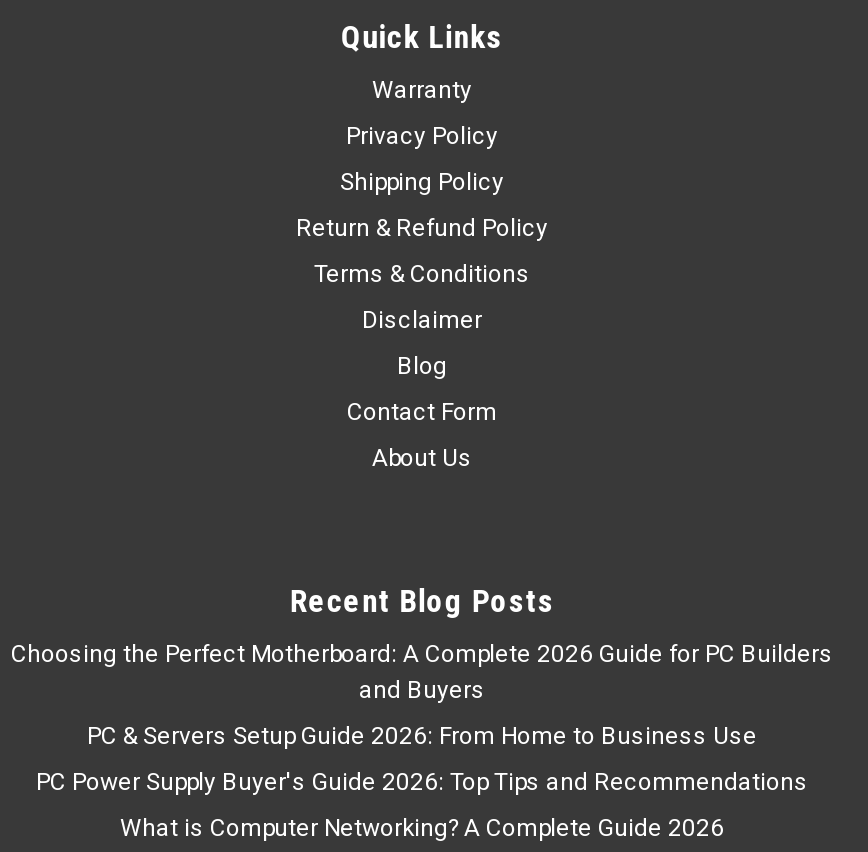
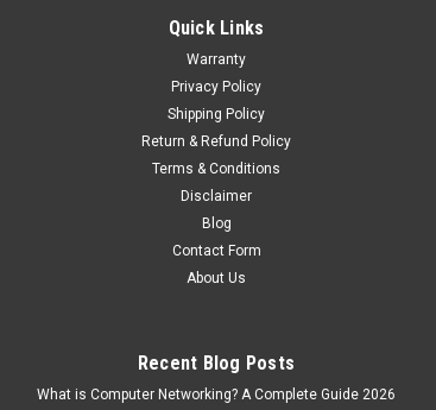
- Choosing the Perfect Motherboard: A Complete 2026 Guide for PC Builders
- and Buyers
- PC & Servers Setup Guide 2026: From Home to Business Use
- PC Power Supply Buyer's Guide 2026: Top Tips and Recommendations
